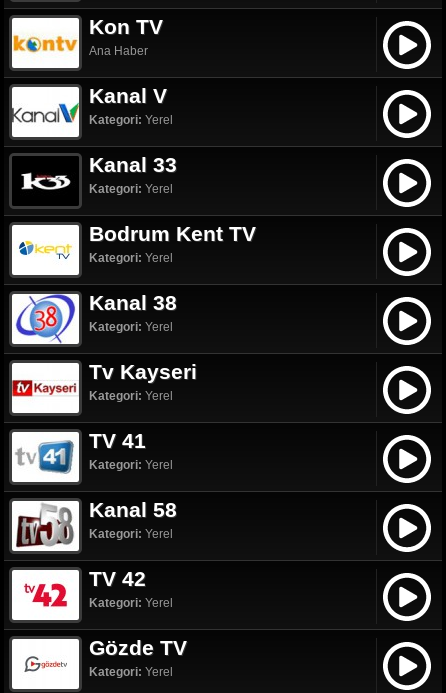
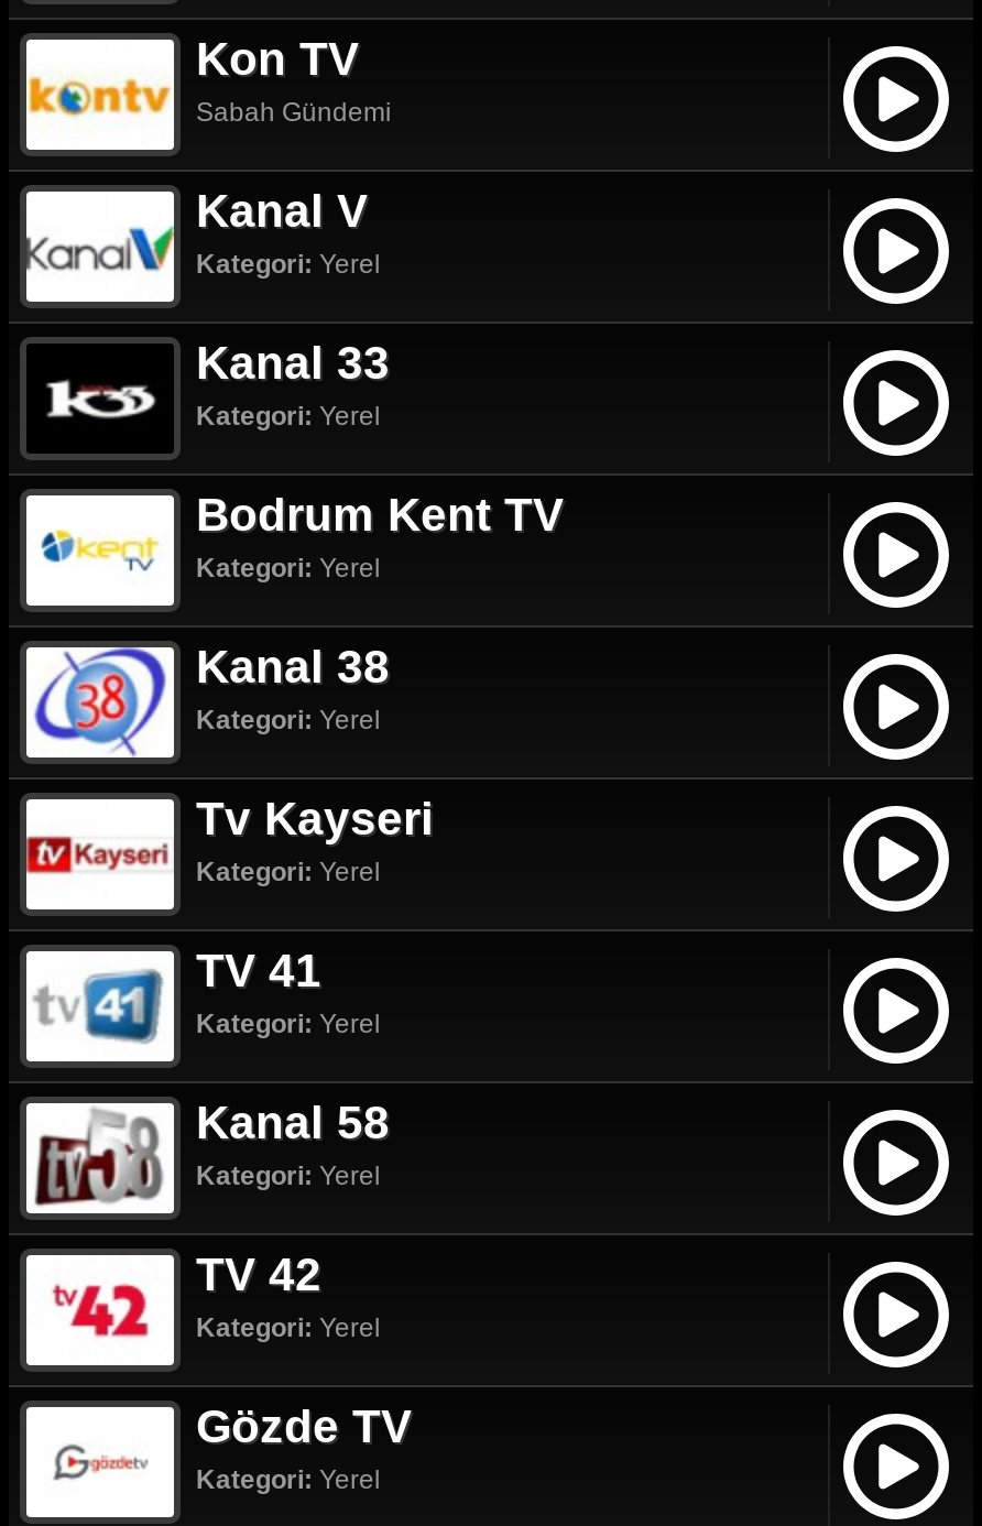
- Ana Haber
+ Sabah Gündemi
